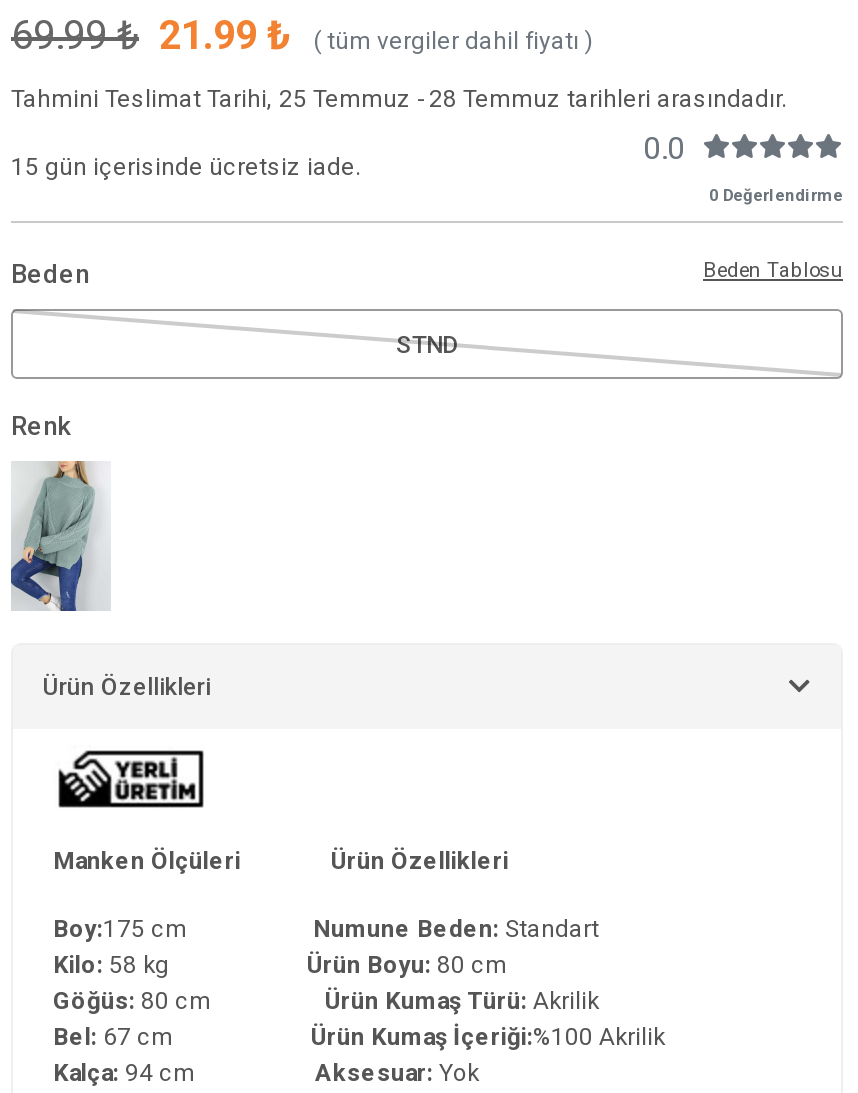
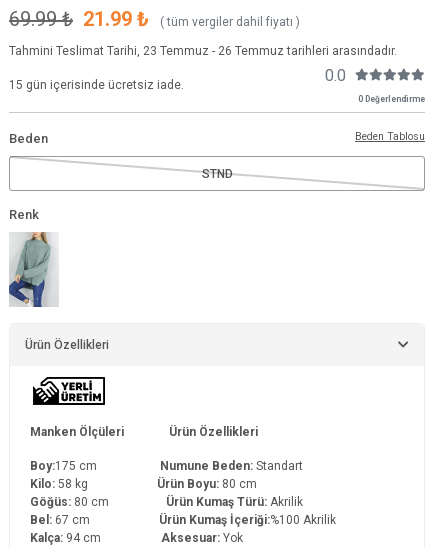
- Tahmini Teslimat Tarihi, 25 Temmuz - 28 Temmuz tarihleri arasındadır.
+ Tahmini Teslimat Tarihi, 23 Temmuz - 26 Temmuz tarihleri arasındadır.
